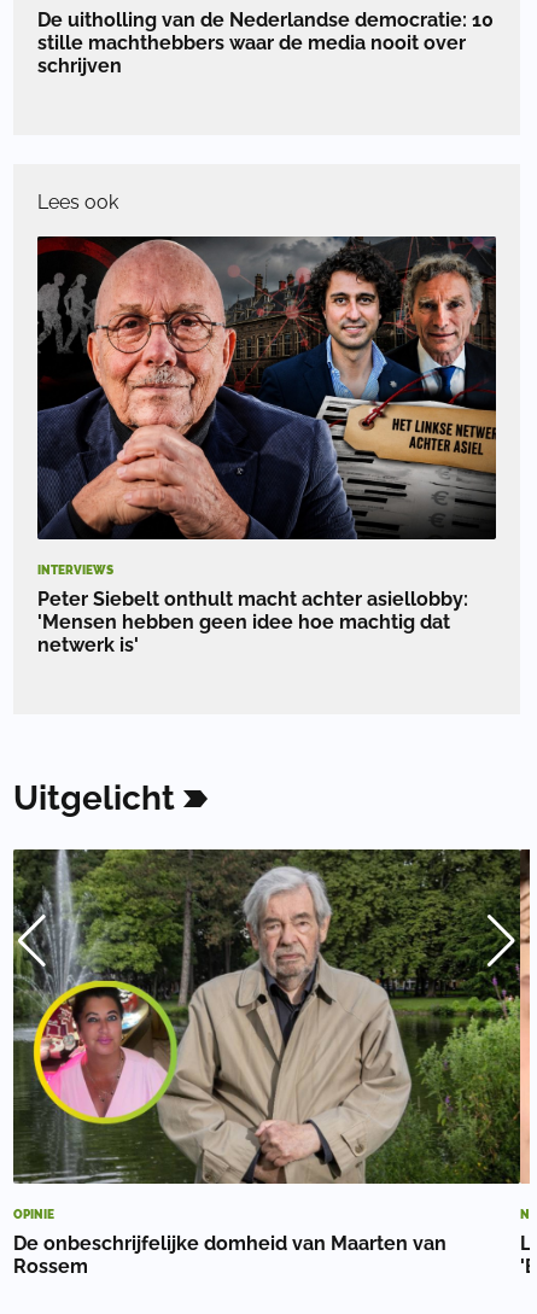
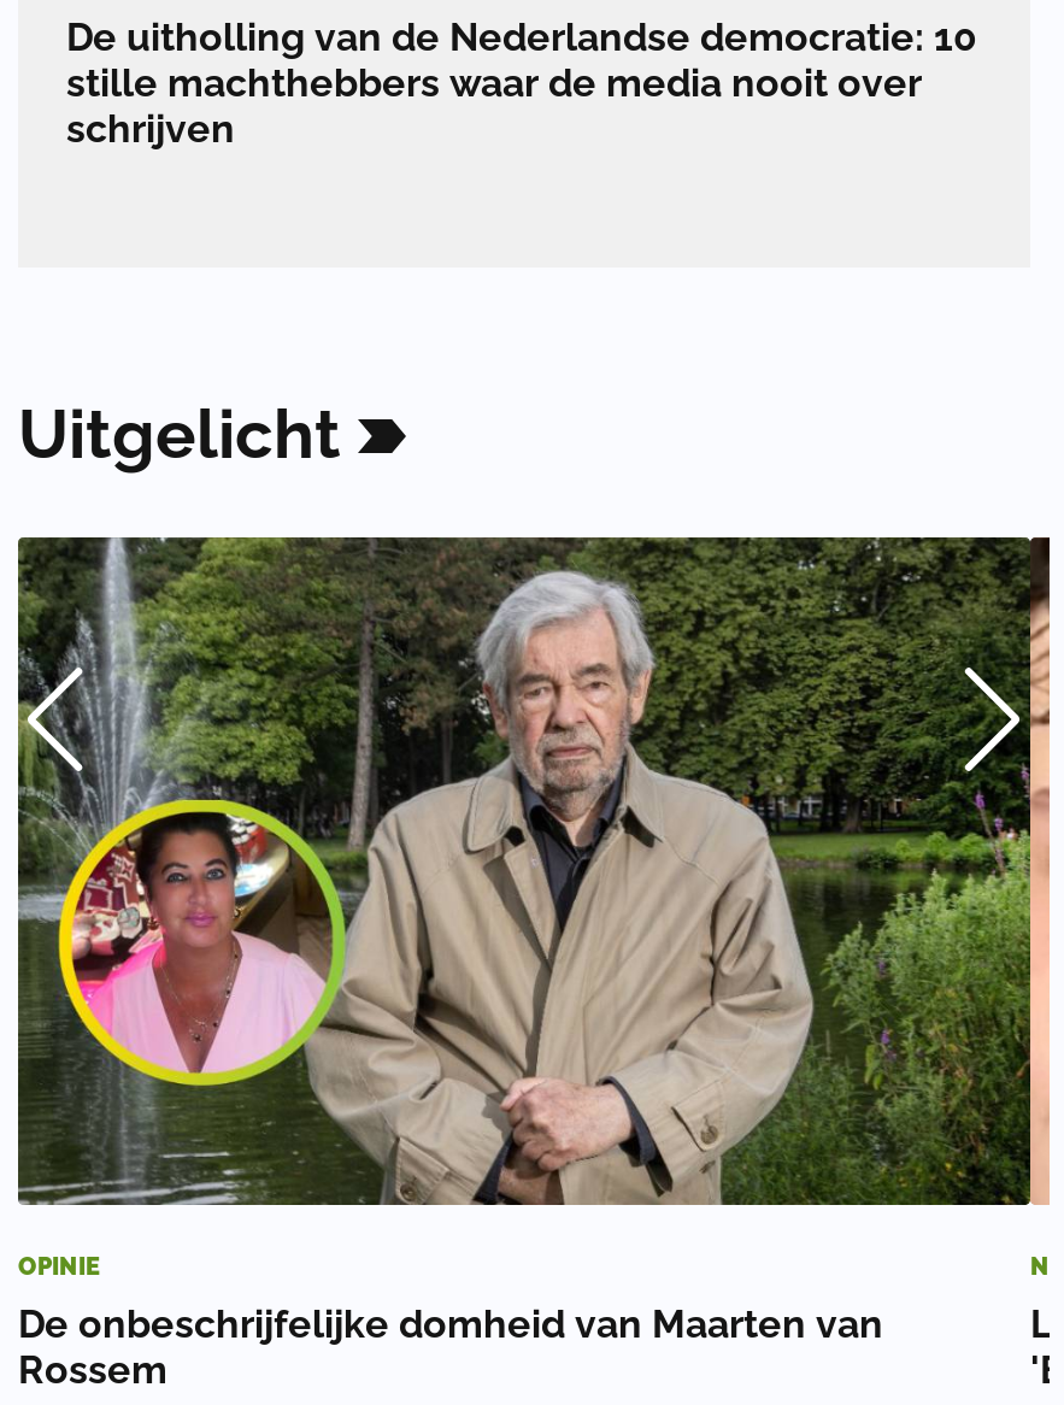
- Lees ook

- [image]
- INTERVIEWS
- Peter Siebelt onthult macht achter asiellobby:
- 'Mensen hebben geen idee hoe machtig dat
- netwerk is'
